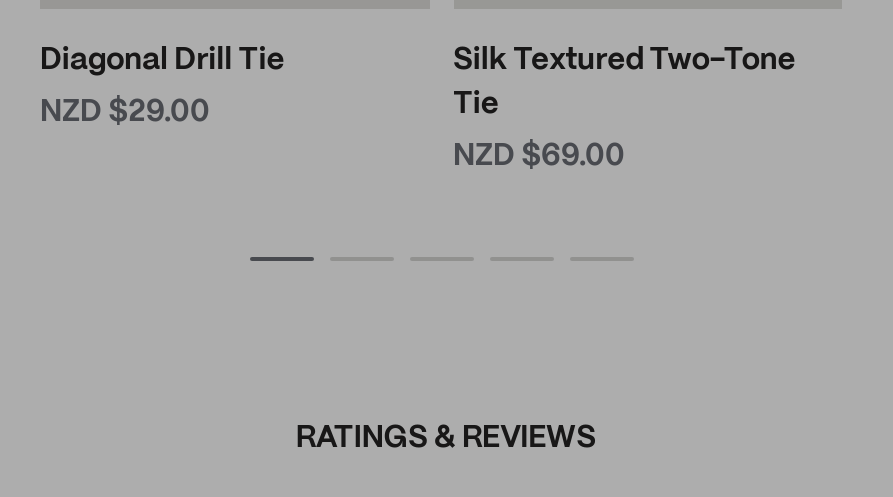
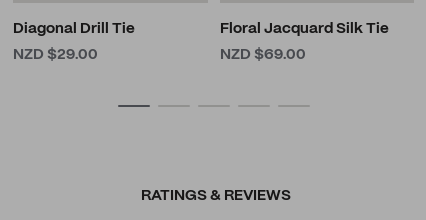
- Silk Textured Two-Tone
- Tie
+ Floral Jacquard Silk Tie
